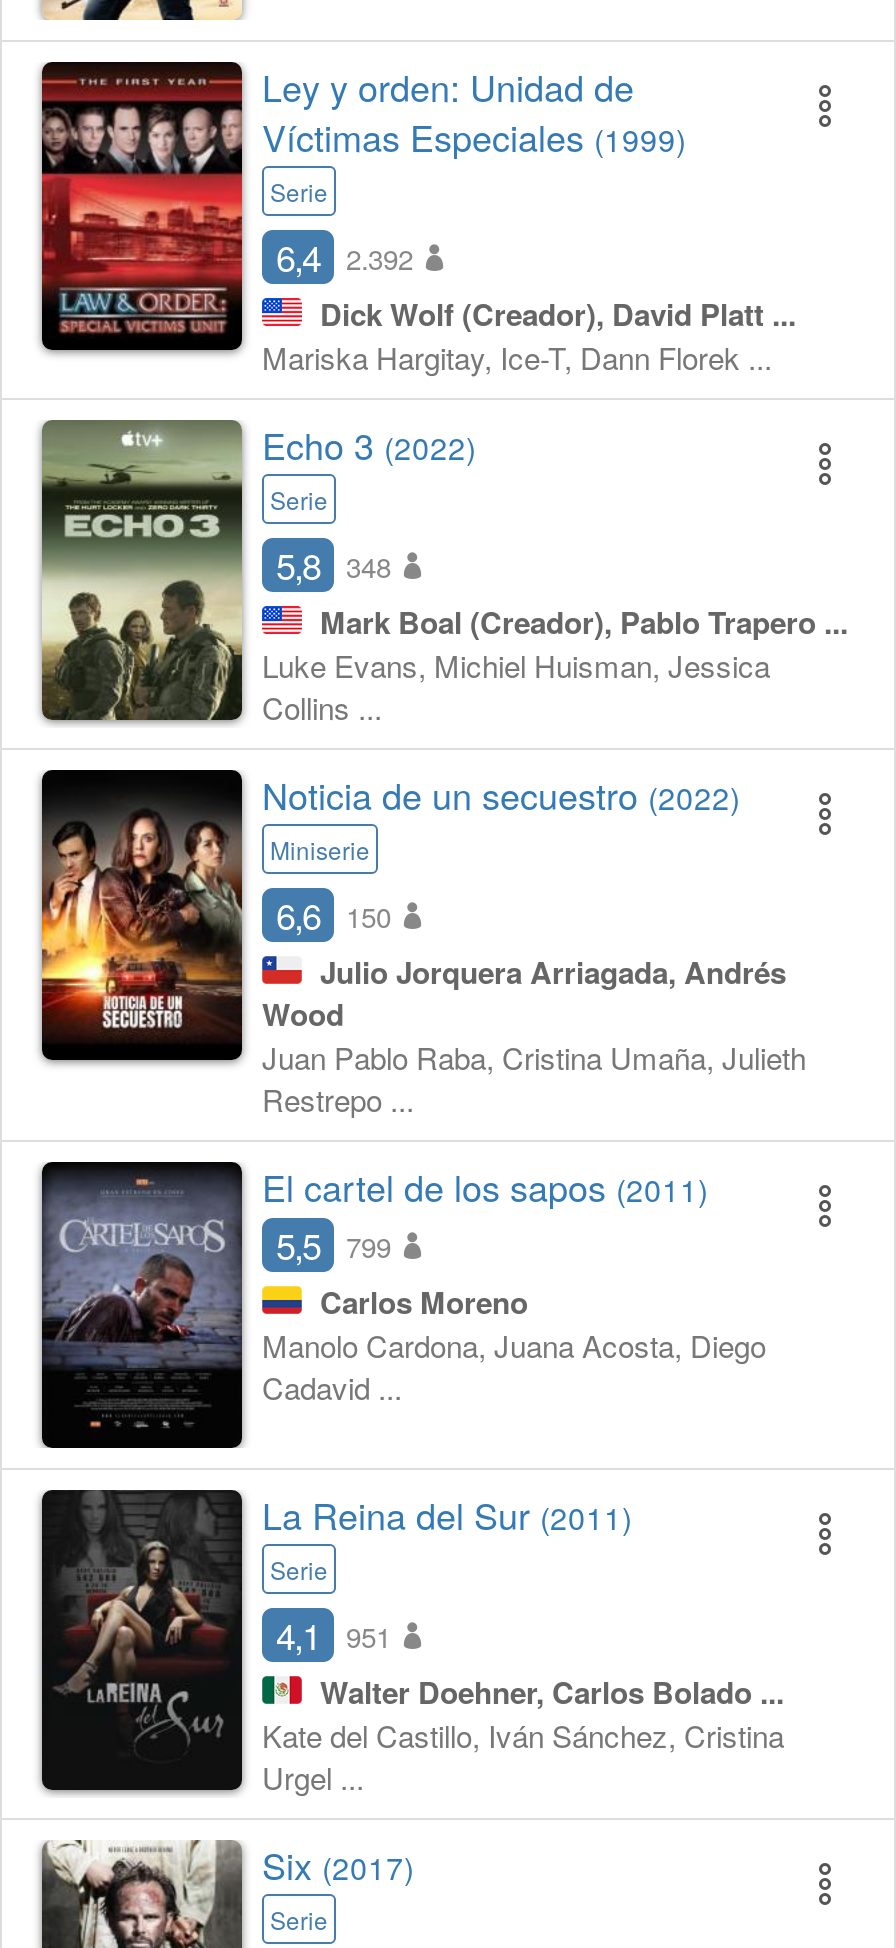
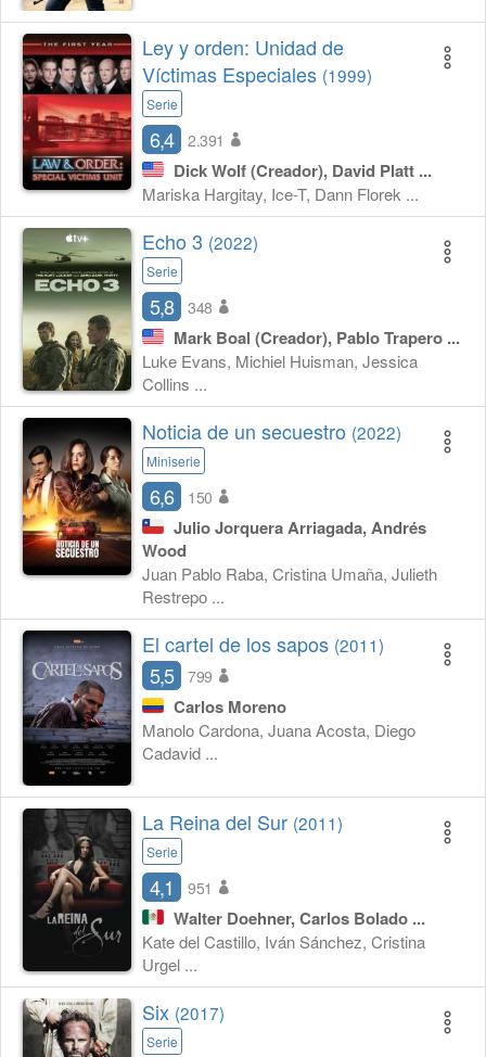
- 6,4 2.392
+ 6,4 2.391
